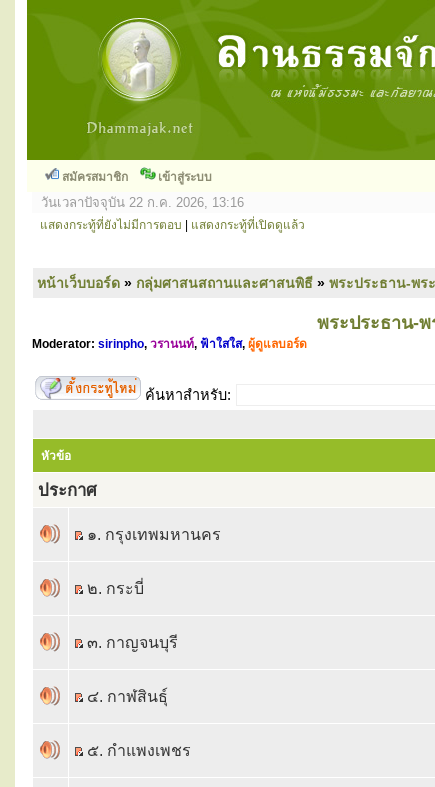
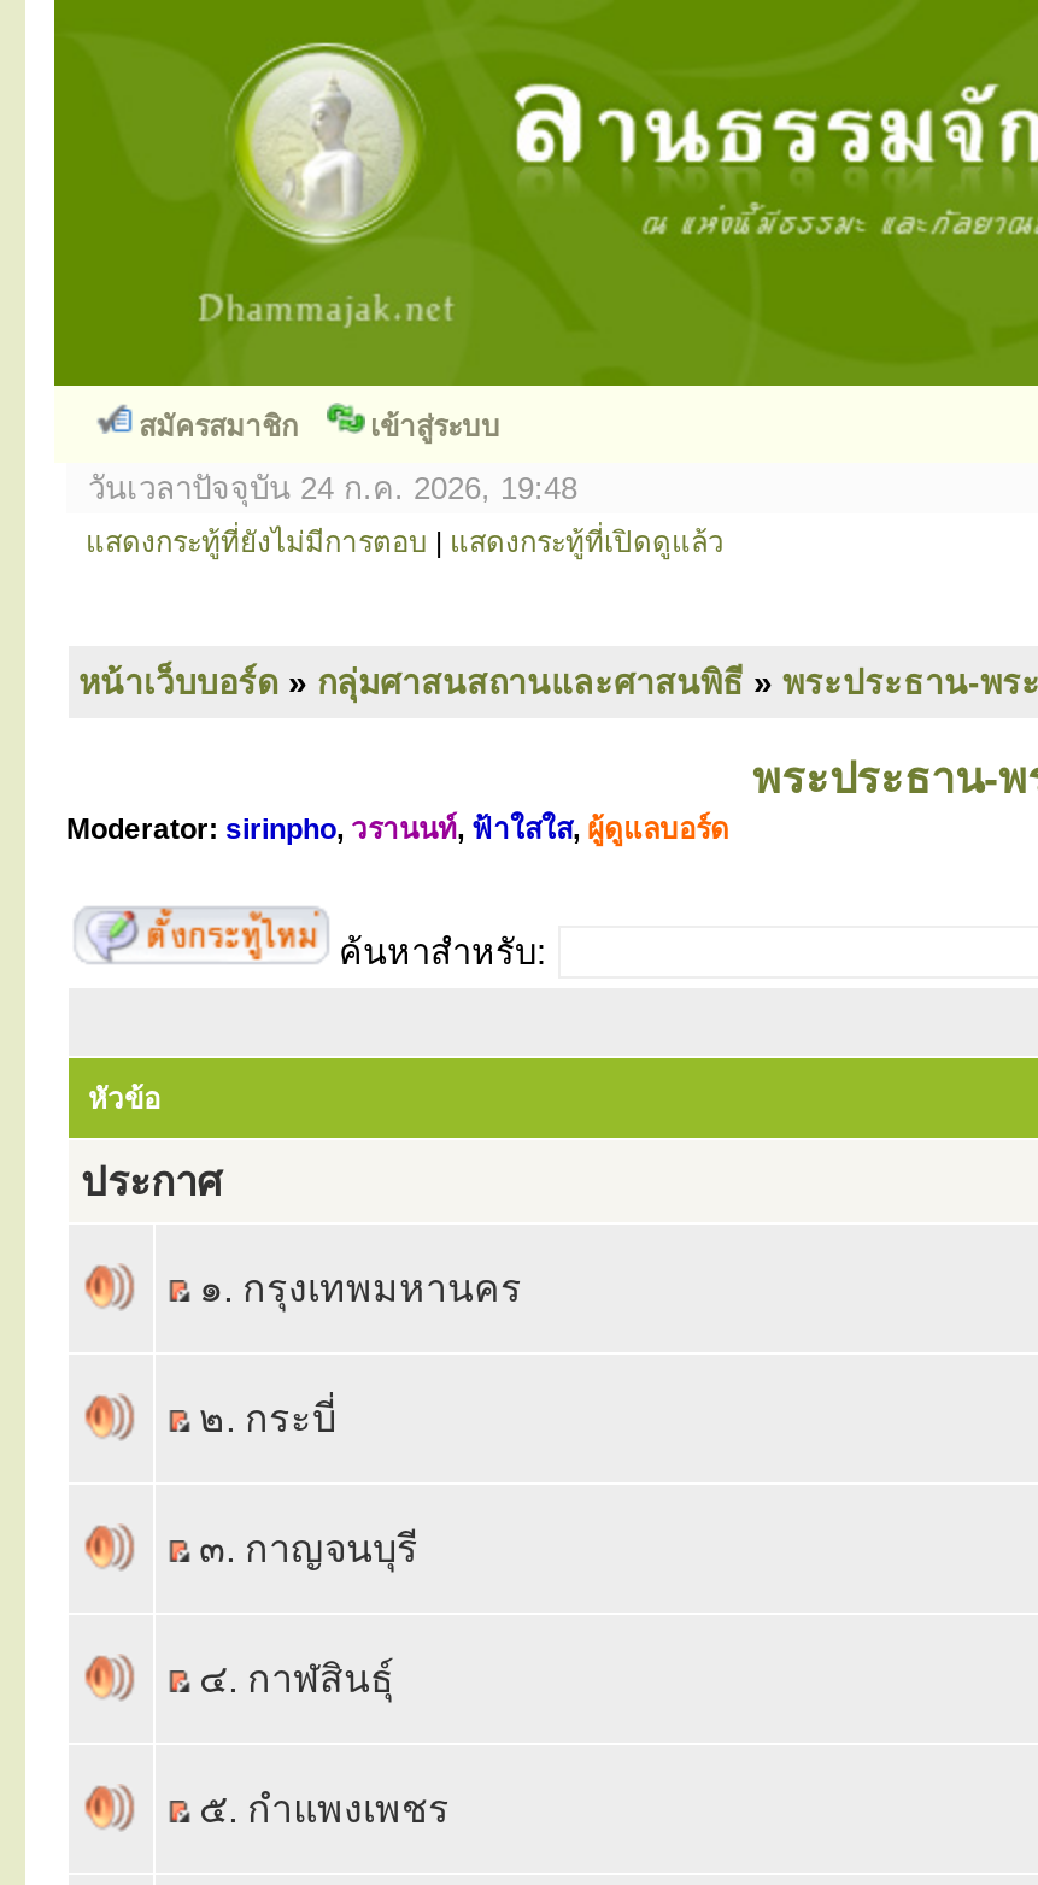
- วันเวลาปัจจุบัน 22 ก.ค. 2026, 13:16
+ วันเวลาปัจจุบัน 24 ก.ค. 2026, 19:48
